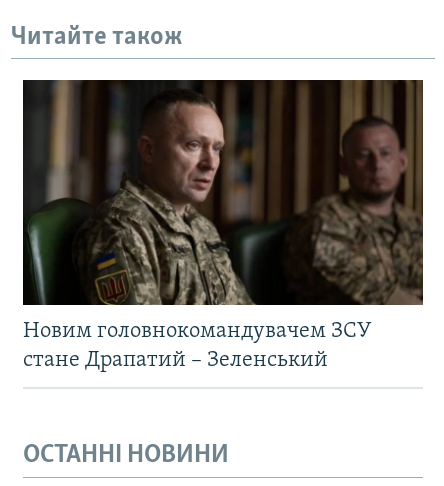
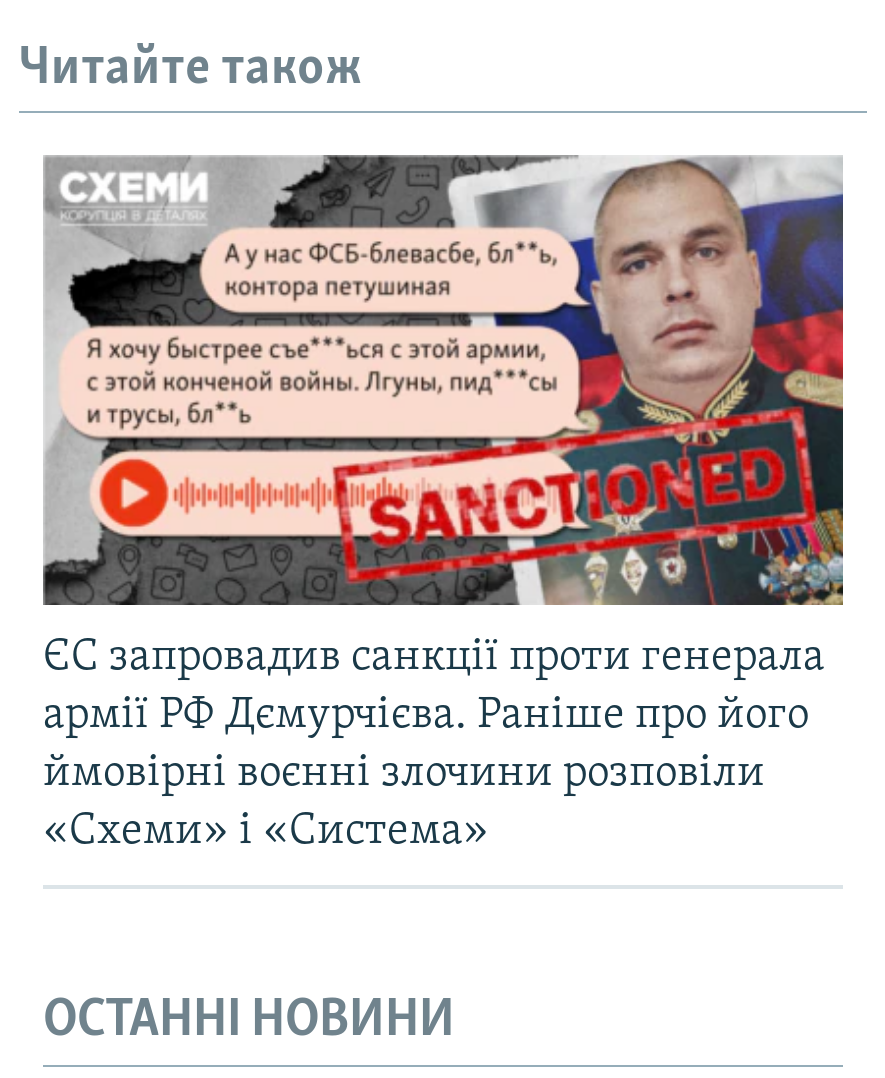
- [image]
+ [image]

- Новим головнокомандувачем ЗСУ
- стане Драпатий – Зеленський
+ ЄС запровадив санкції проти генерала
+ армії РФ Дємурчієва. Раніше про його
+ ймовірні воєнні злочини розповіли
+ «Схеми» і «Система»
